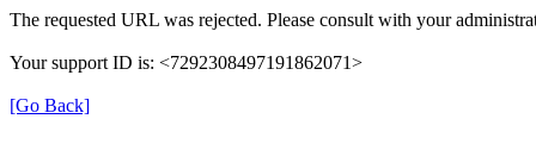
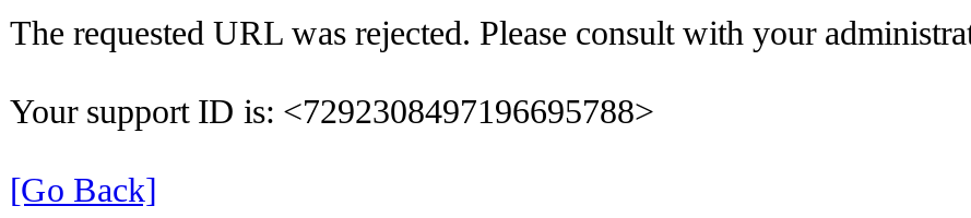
- Your support ID is: <7292308497191862071>
+ Your support ID is: <7292308497196695788>
